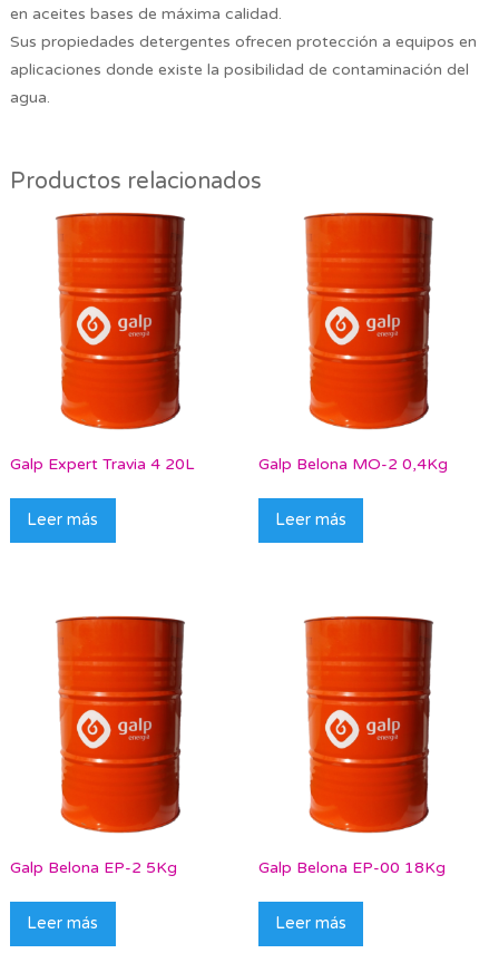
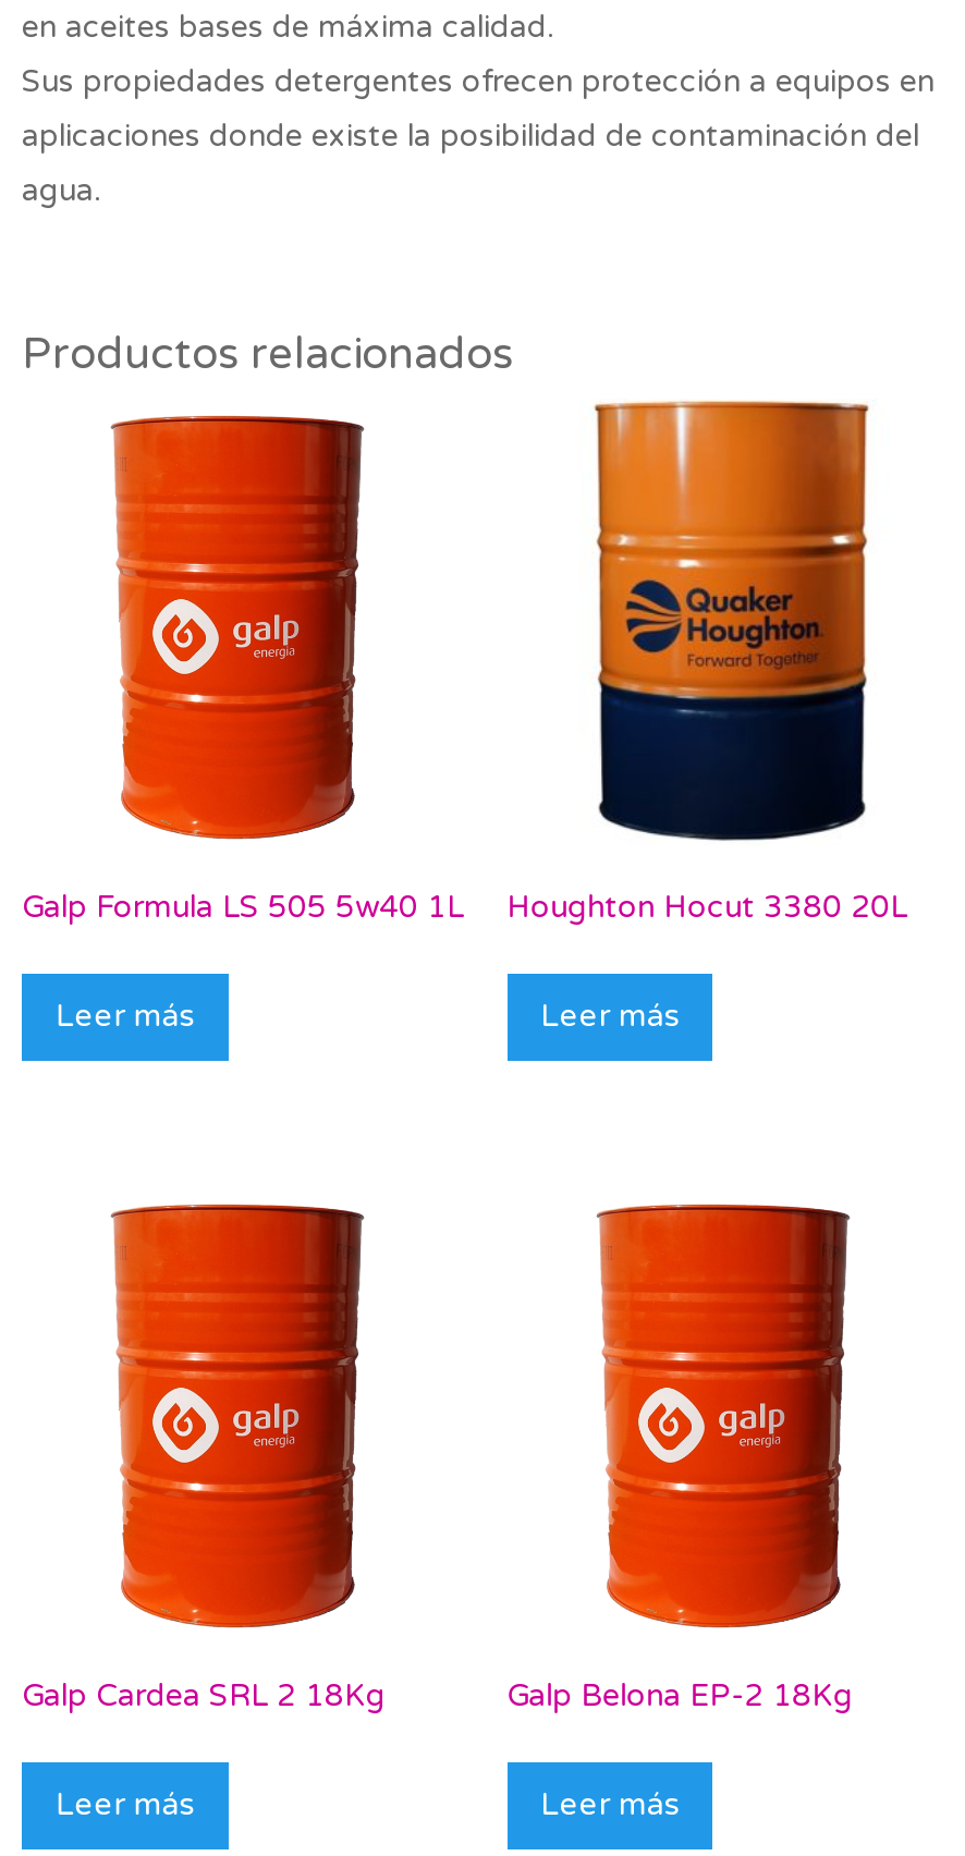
- [image]
- Galp Belona MO-2 0,4Kg
+ [image]
+ Houghton Hocut 3380 20L

- Galp Expert Travia 4 20L
+ Galp Formula LS 505 5w40 1L

- Galp Belona EP-2 5Kg
+ Galp Cardea SRL 2 18Kg

- Galp Belona EP-00 18Kg
+ Galp Belona EP-2 18Kg
